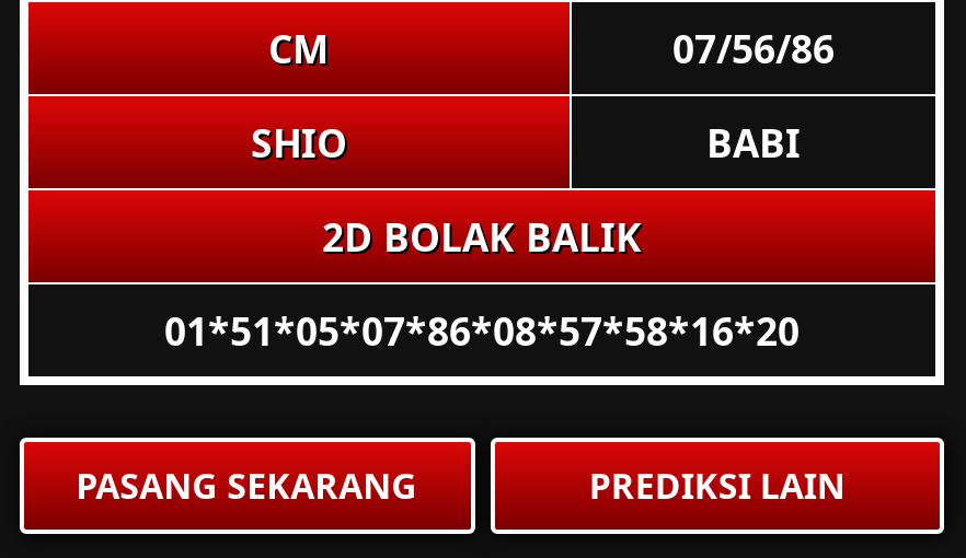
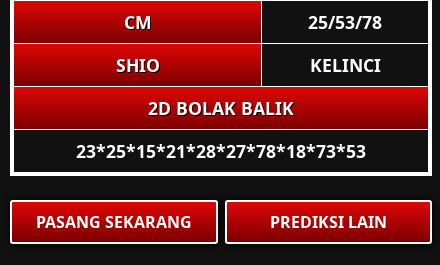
- 07/56/86
+ 25/53/78

- BABI
+ KELINCI

- 01*51*05*07*86*08*57*58*16*20
+ 23*25*15*21*28*27*78*18*73*53
